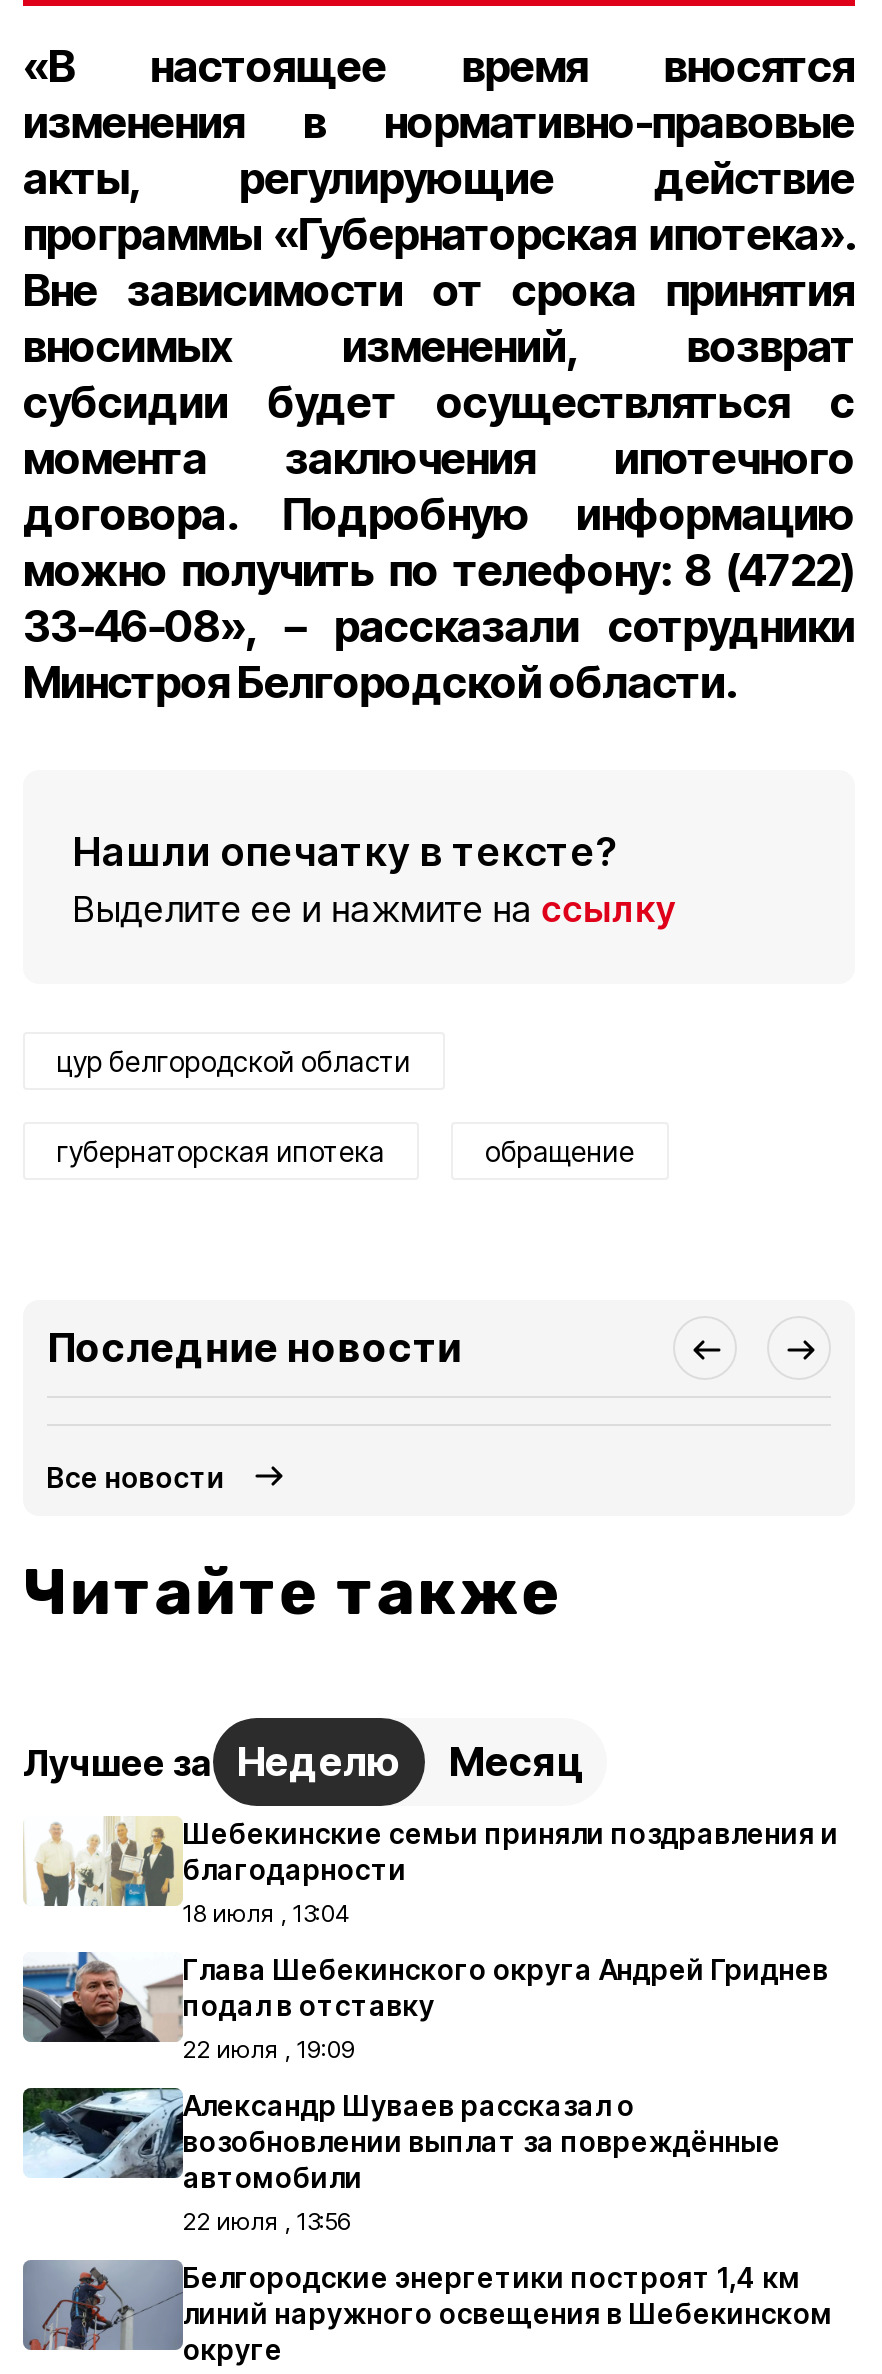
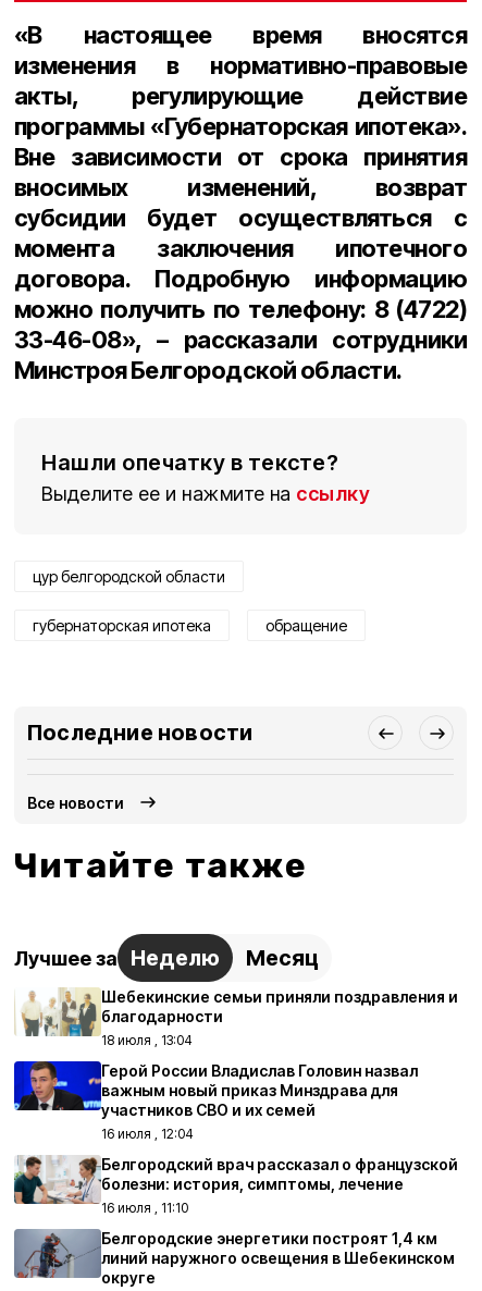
- [image]
- Глава Шебекинского округа Андрей Гриднев
- подал в отставку
- 22 июля , 19:09
+ [image]
+ Герой России Владислав Головин назвал
+ важным новый приказ Минздрава для
+ участников СВО и их семей
+ 16 июля , 12:04

- [image]
- Александр Шуваев рассказал о
- возобновлении выплат за повреждённые
- автомобили
- 22 июля , 13:56
+ [image]
+ Белгородский врач рассказал о французской
+ болезни: история, симптомы, лечение
+ 16 июля , 11:10
